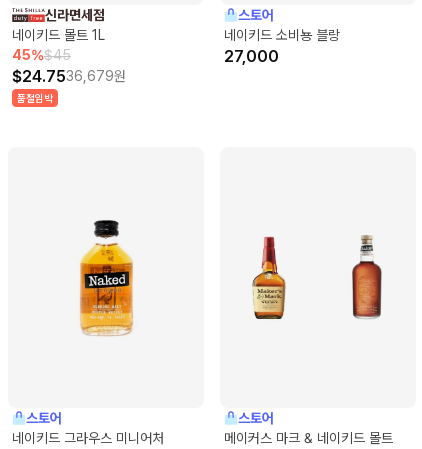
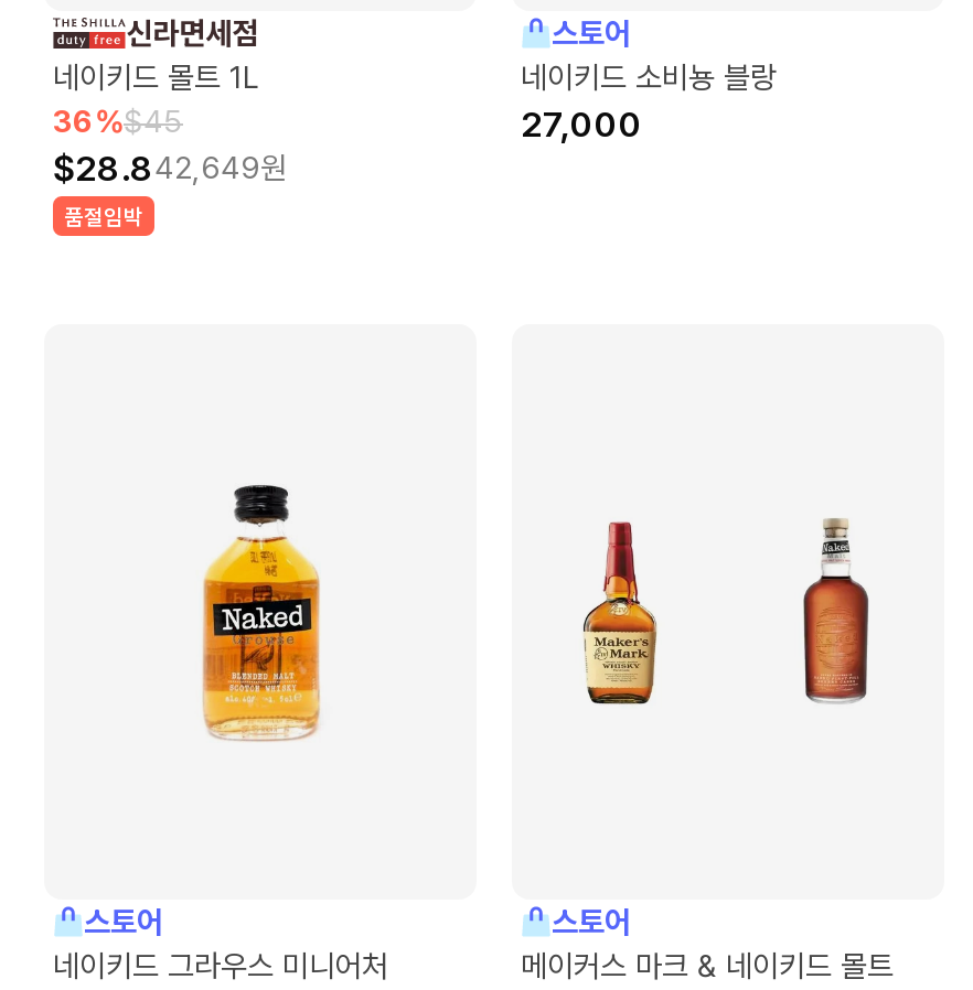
- 45%$45
+ 36%$45

- $24.7536,679원
+ $28.842,649원
